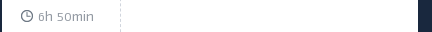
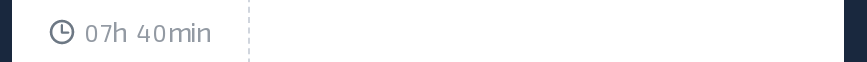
- 6h 50 min
+ 07h 40 min
